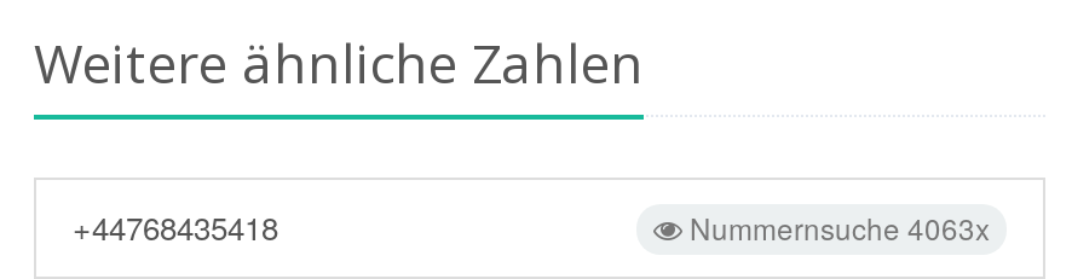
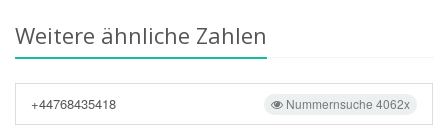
- Nummernsuche 4063x
+ Nummernsuche 4062x
